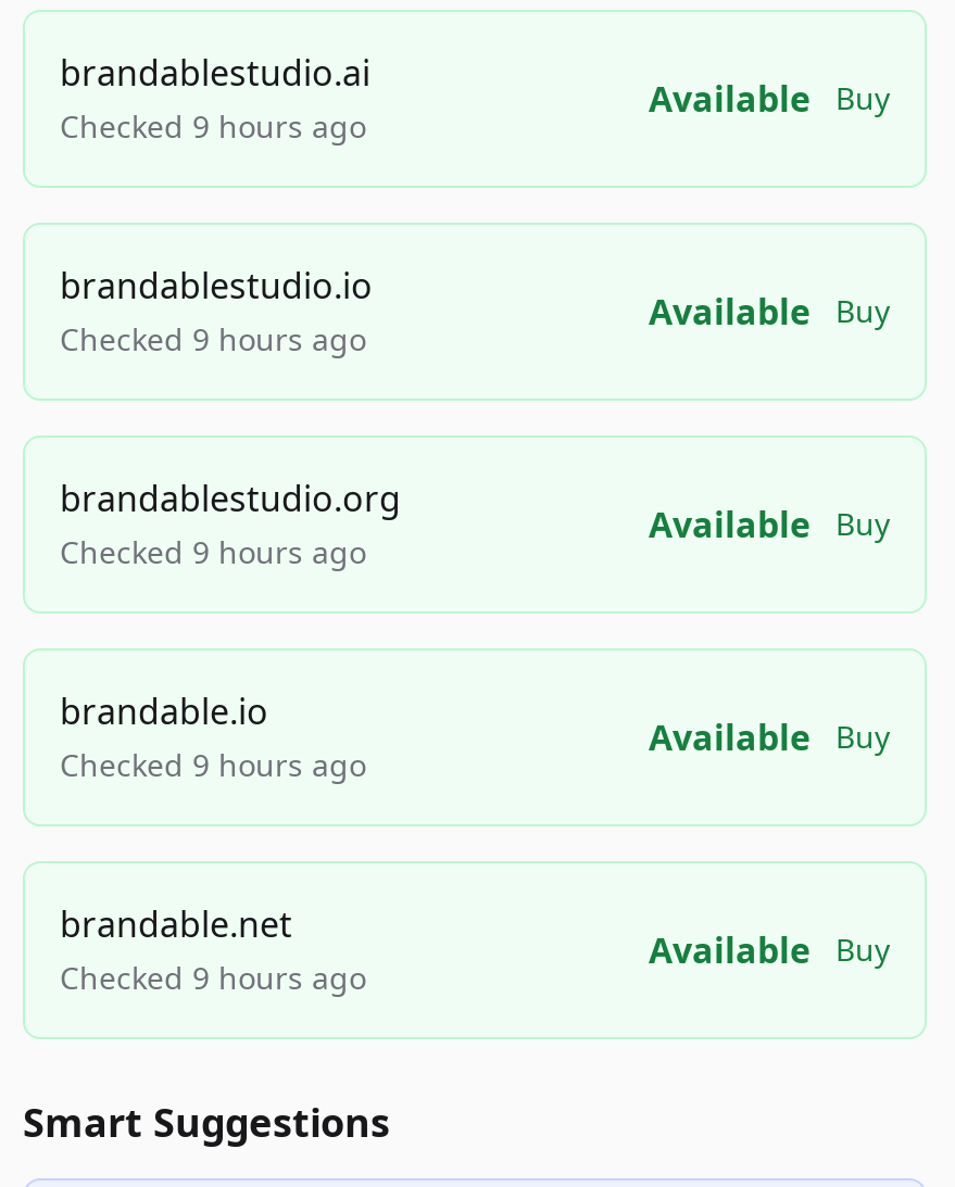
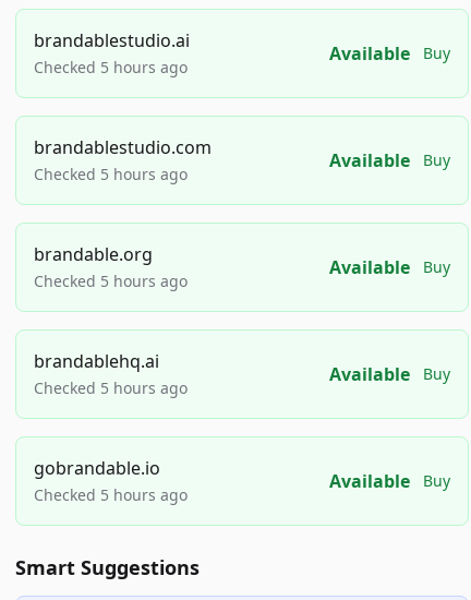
- Checked 9 hours ago
+ Checked 5 hours ago

- brandablestudio.io
- Checked 9 hours ago
+ brandablestudio.com
+ Checked 5 hours ago

- brandablestudio.org
- Checked 9 hours ago
+ brandable.org
+ Checked 5 hours ago

- brandable.io
- Checked 9 hours ago
+ brandablehq.ai
+ Checked 5 hours ago

- brandable.net
- Checked 9 hours ago
+ gobrandable.io
+ Checked 5 hours ago
